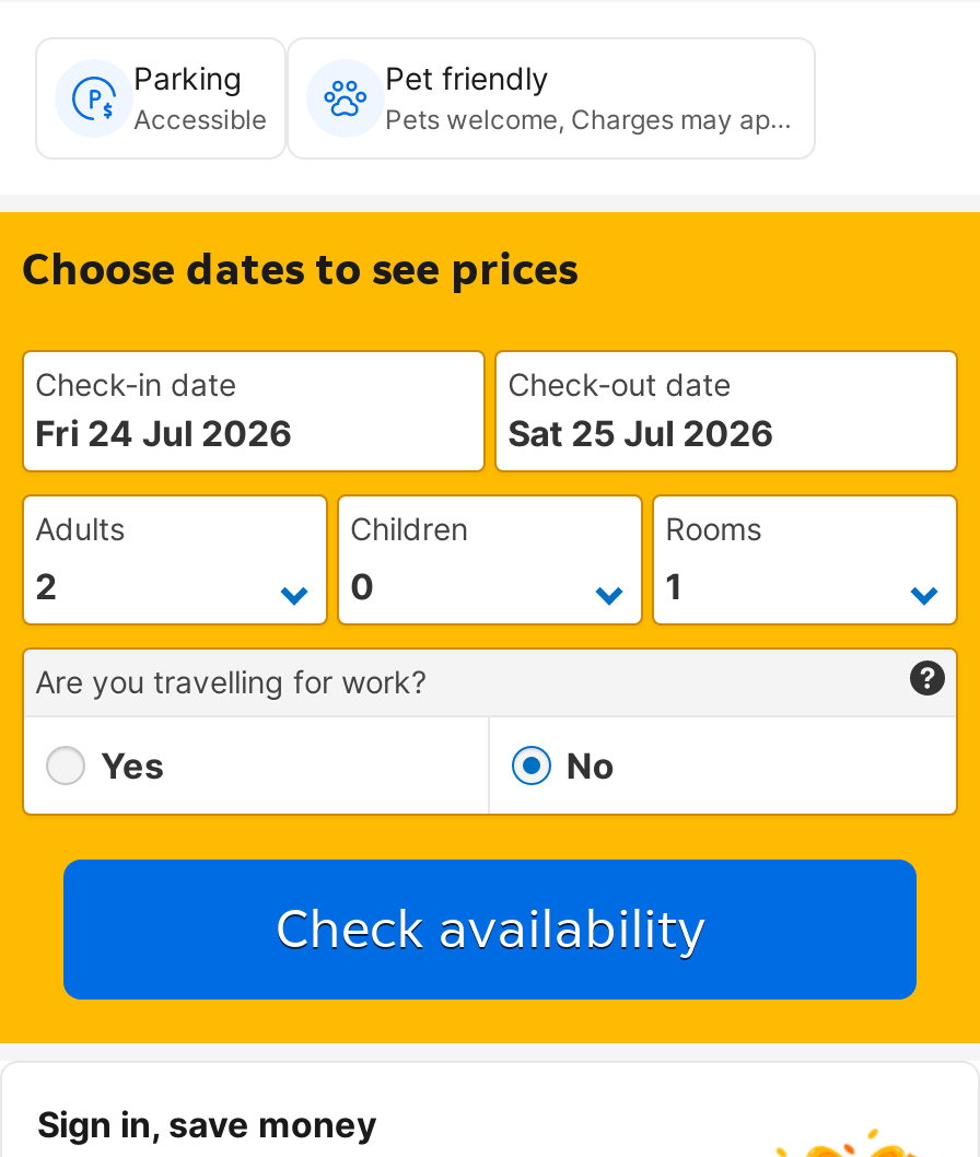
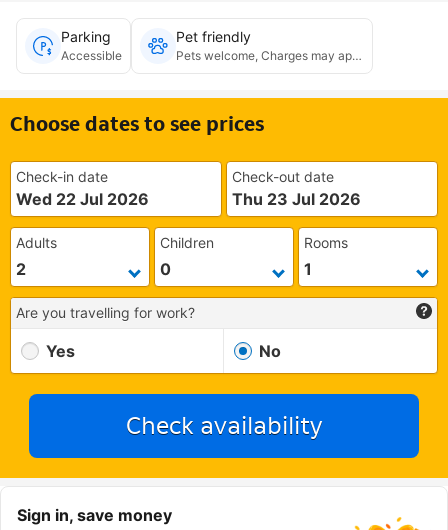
- Fri 24 Jul 2026
+ Wed 22 Jul 2026

- Sat 25 Jul 2026
+ Thu 23 Jul 2026
